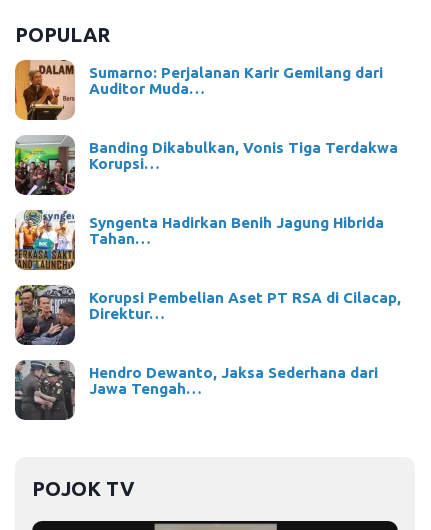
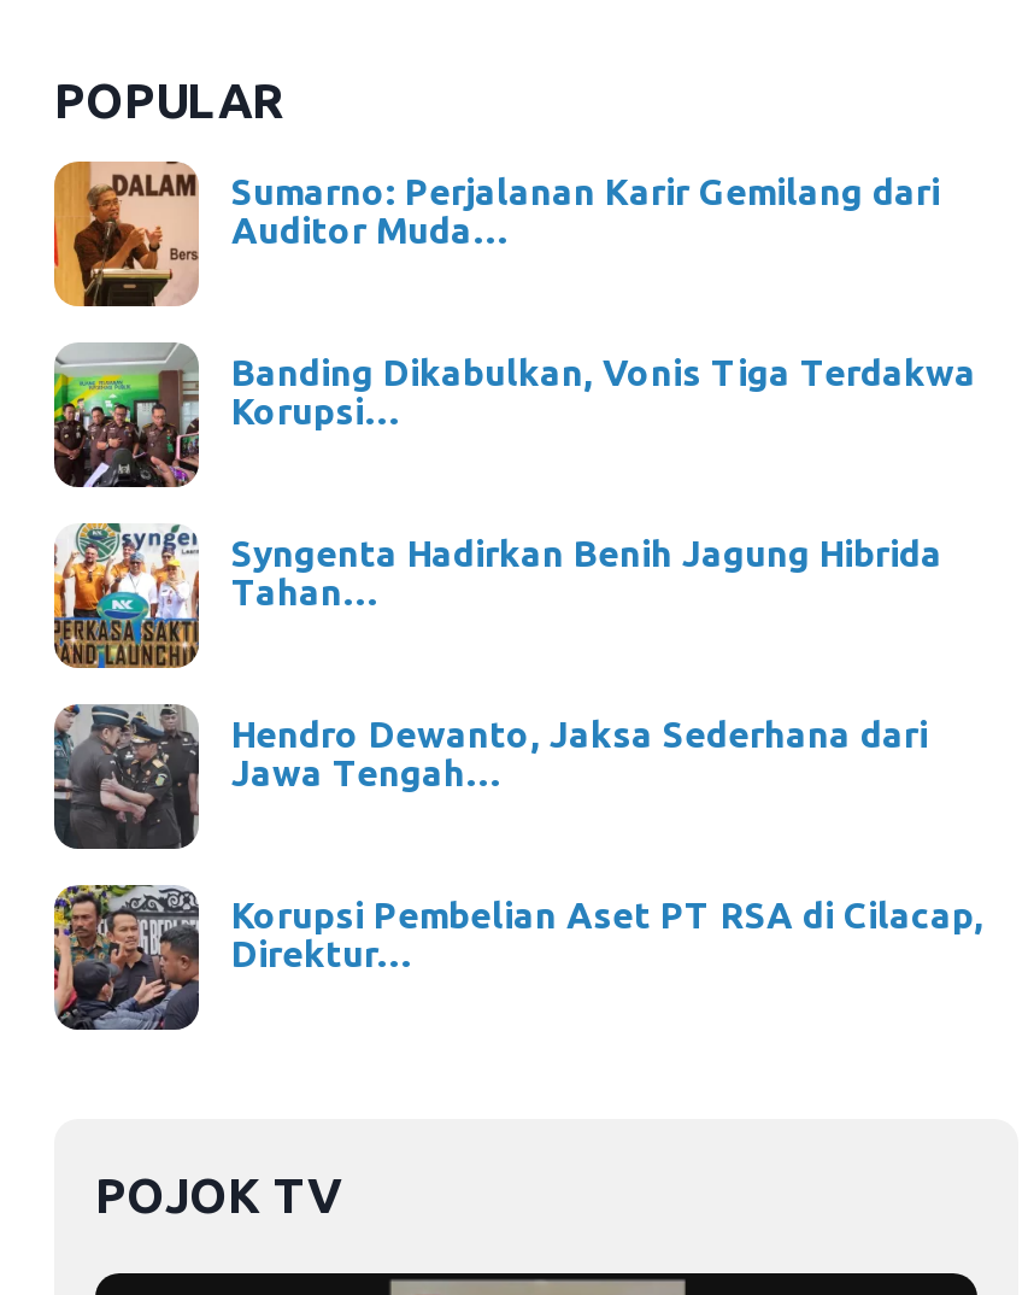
moved down: [image] | Korupsi Pembelian Aset PT RSA di Cilacap, | Direktur…

moved up: [image] | Hendro Dewanto, Jaksa Sederhana dari | Jawa Tengah…
